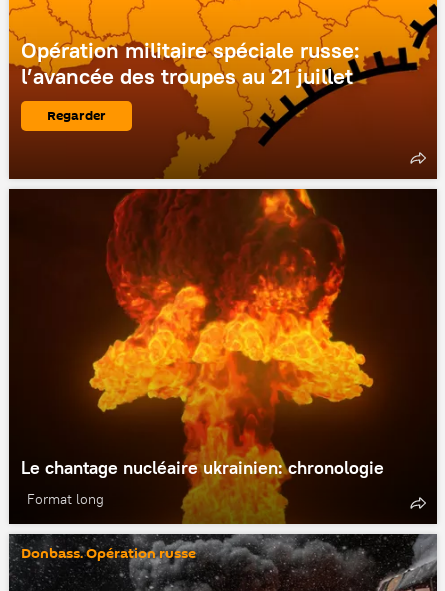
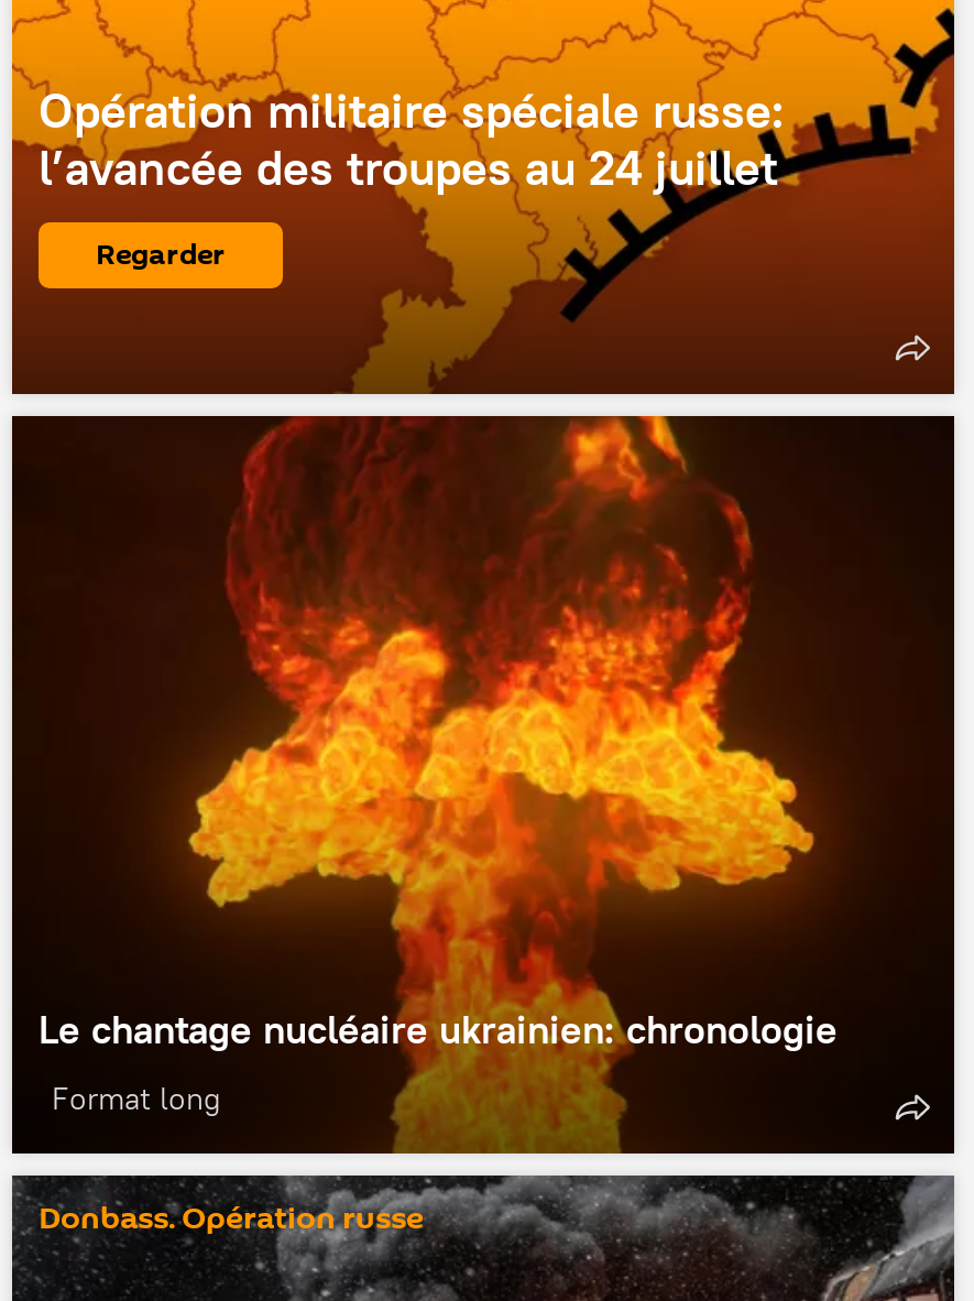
- l’avancée des troupes au 21 juillet
+ l’avancée des troupes au 24 juillet
